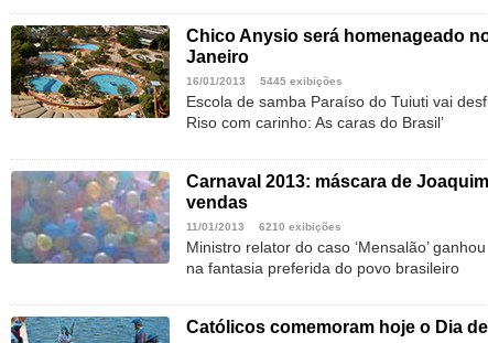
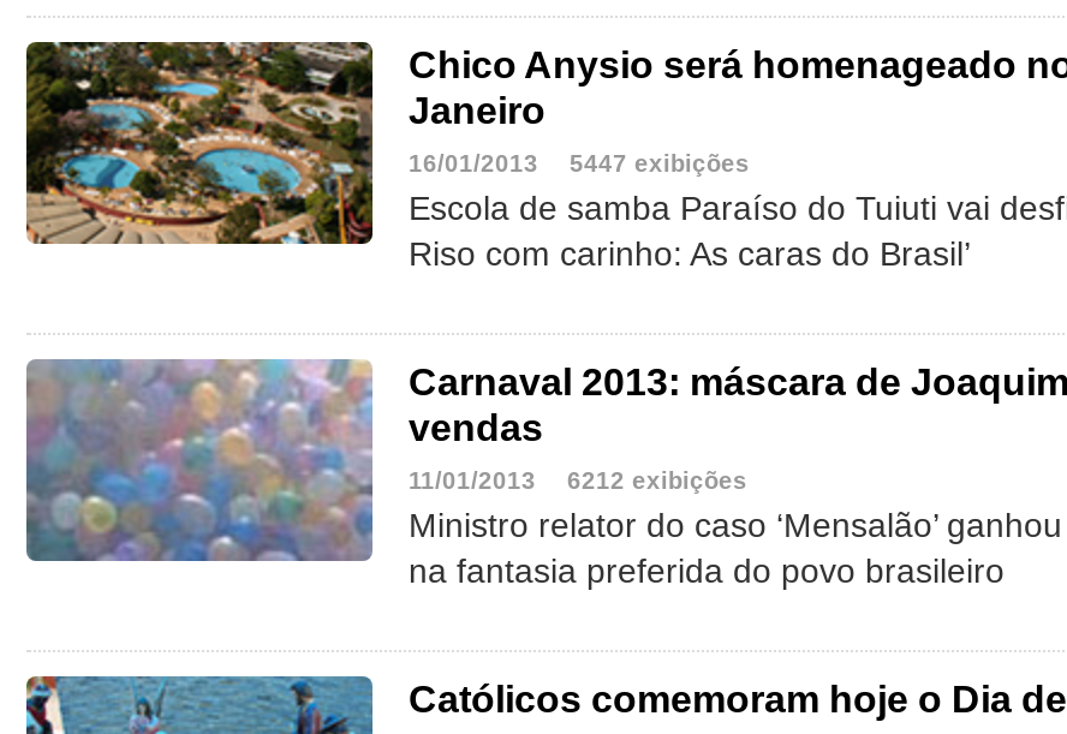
- 16/01/2013 5445 exibições
+ 16/01/2013 5447 exibições

- 11/01/2013 6210 exibições
+ 11/01/2013 6212 exibições
